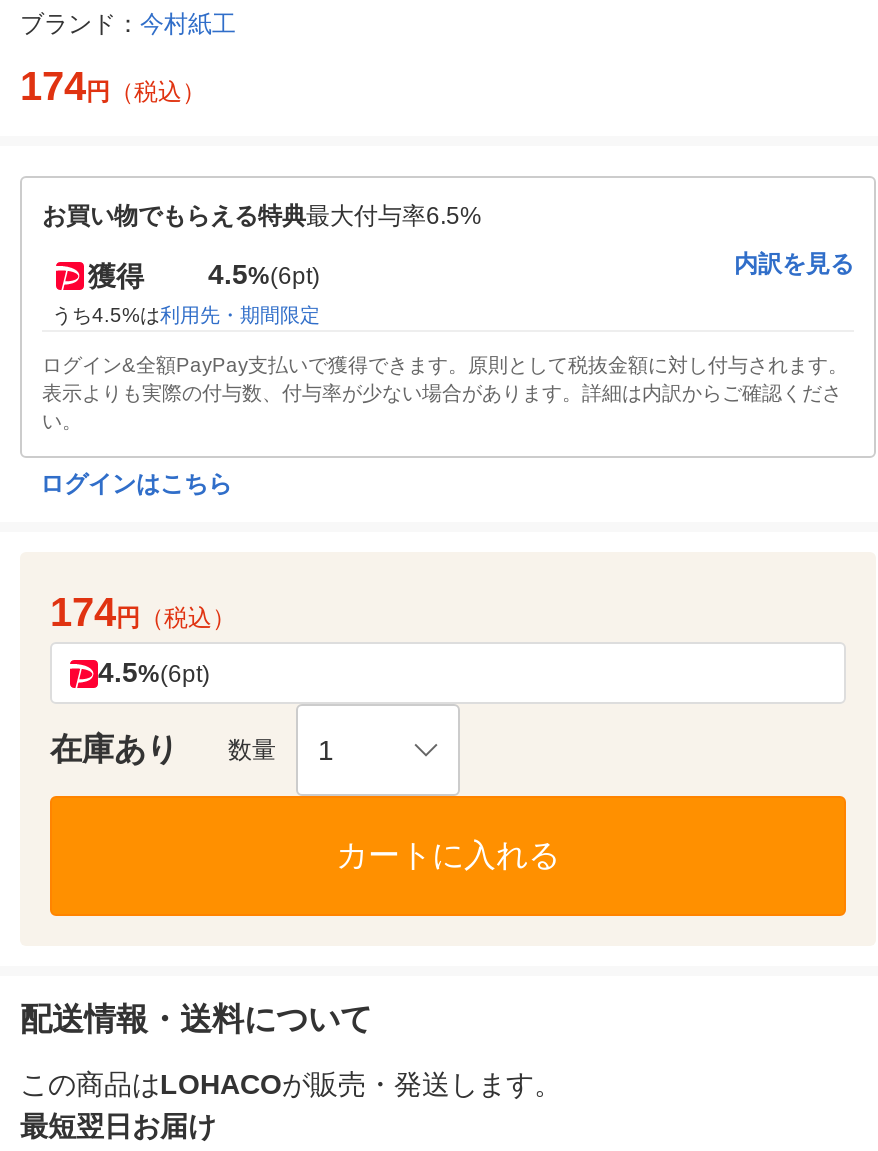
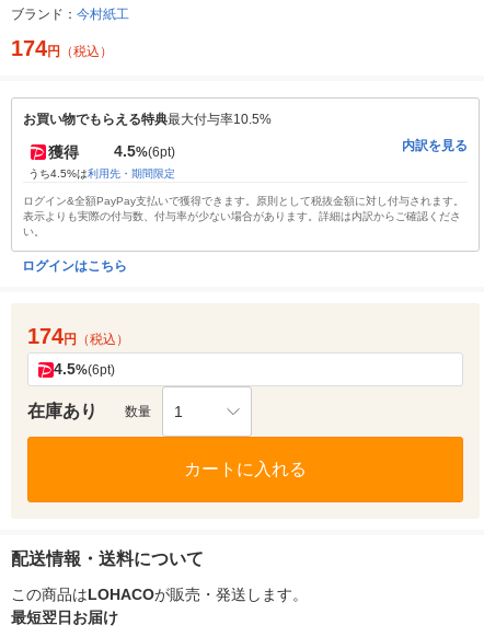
- お買い物でもらえる特典最大付与率6.5%
+ お買い物でもらえる特典最大付与率10.5%
